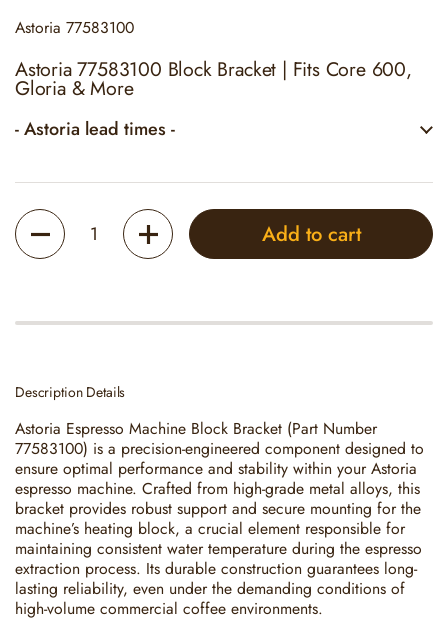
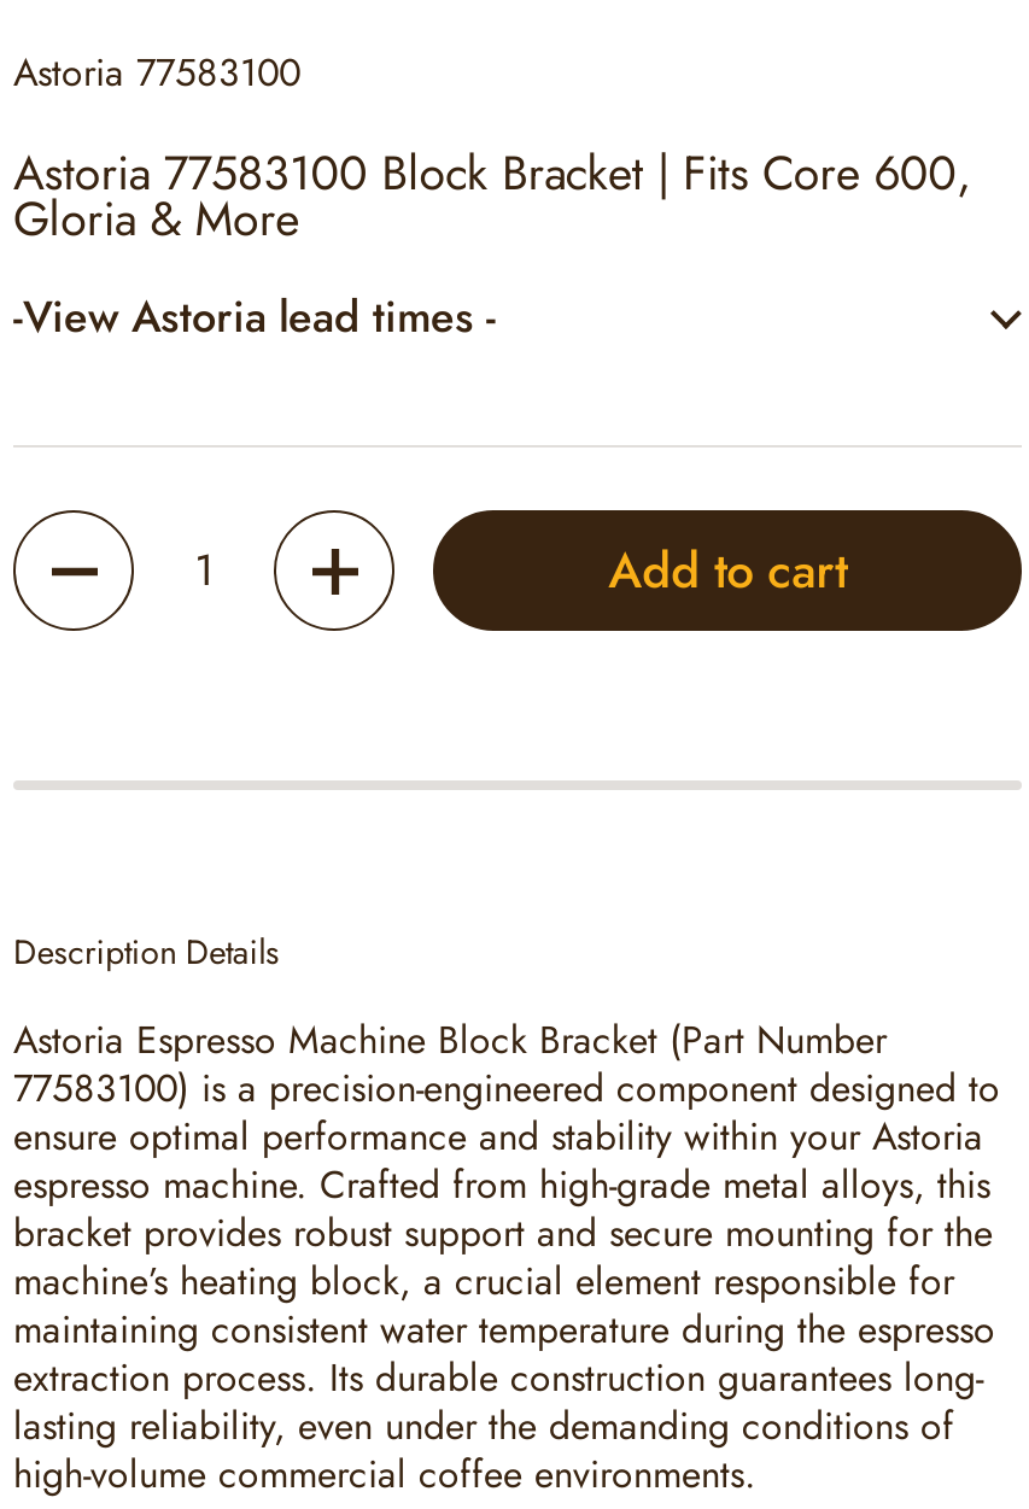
- - Astoria lead times -
+ -View Astoria lead times -
